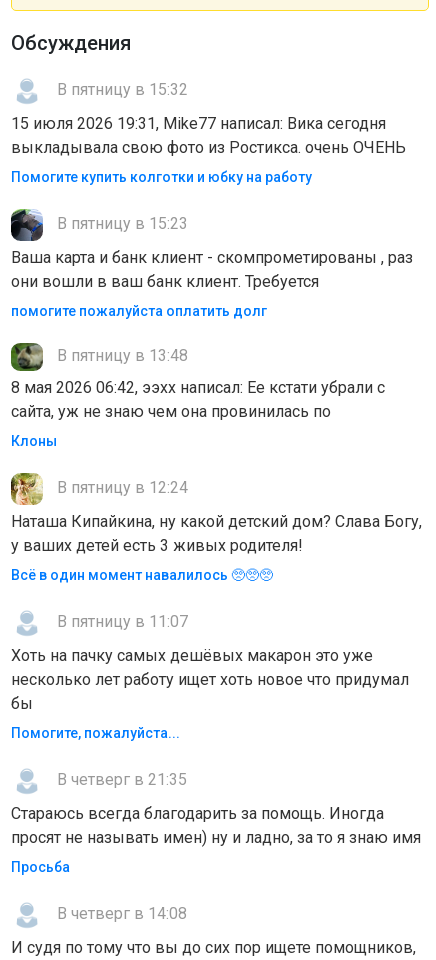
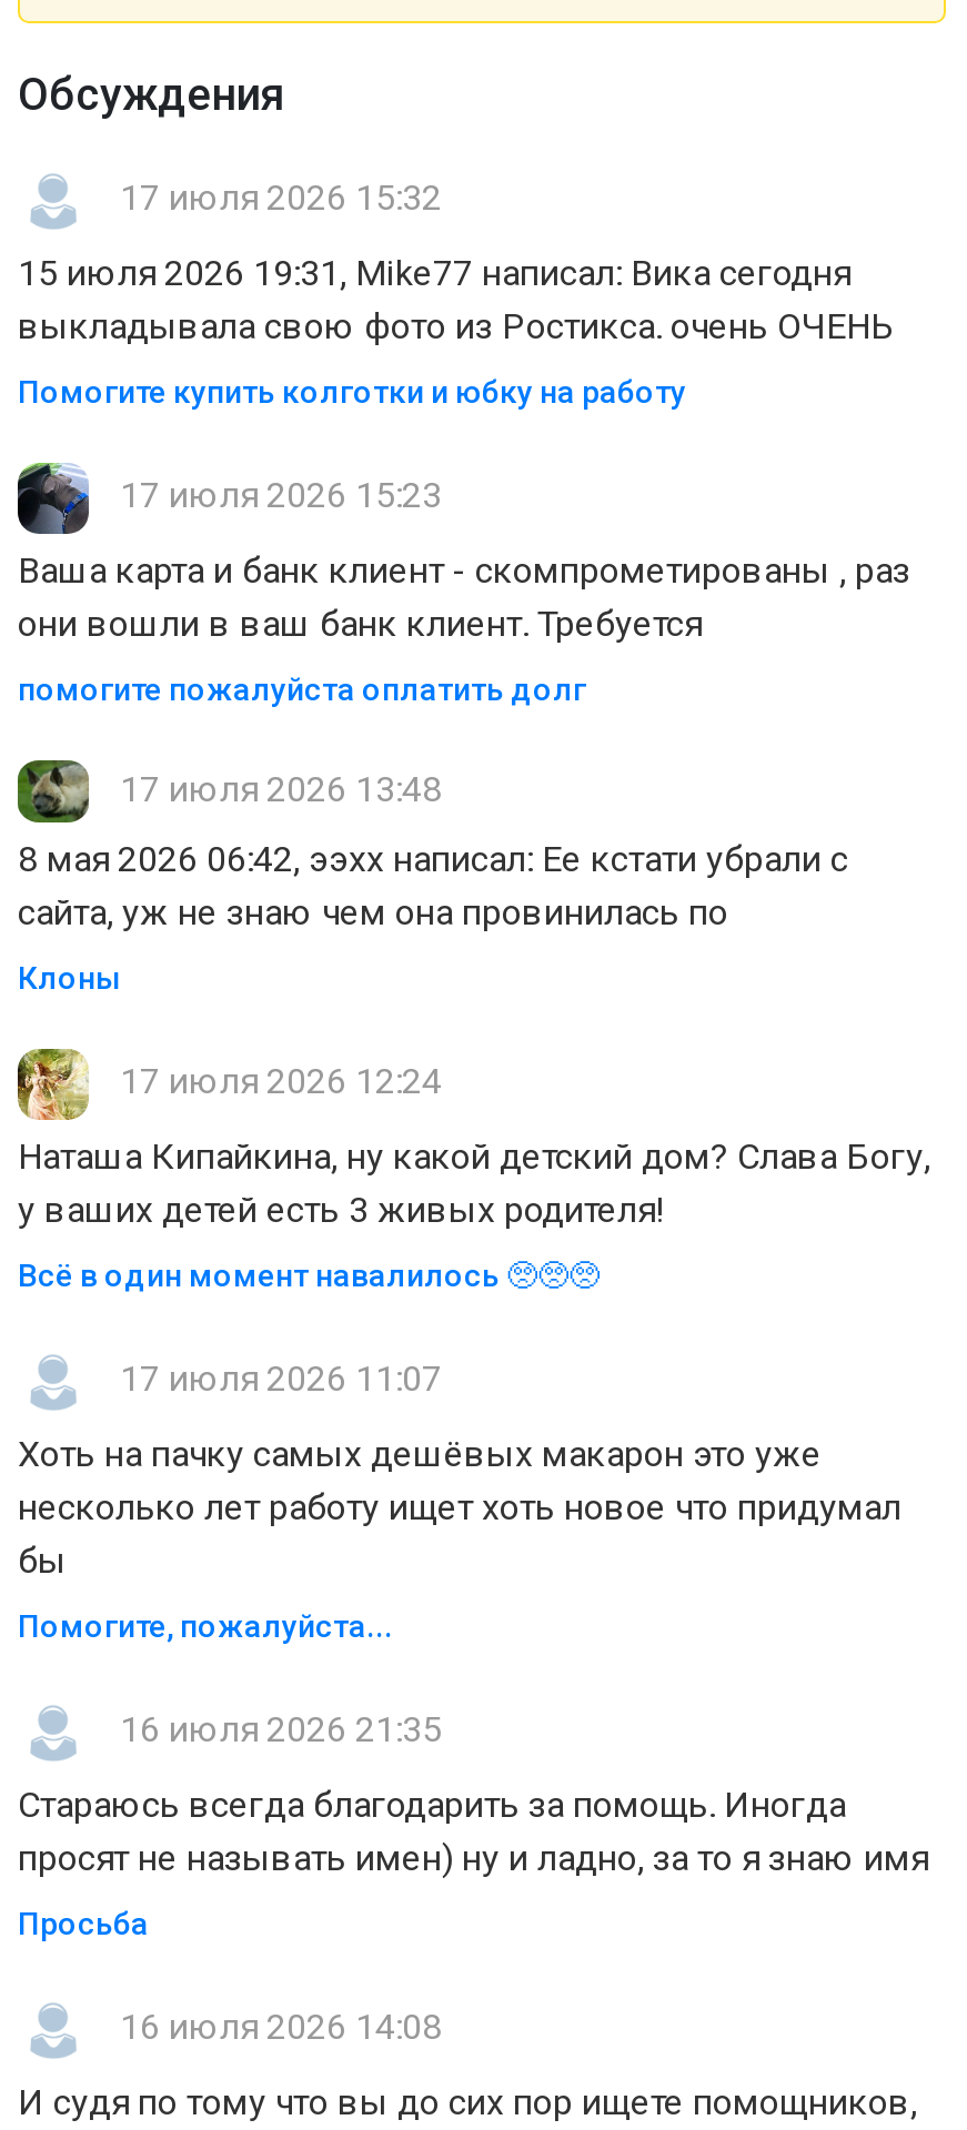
- В пятницу в 15:32
+ 17 июля 2026 15:32

- В пятницу в 15:23
+ 17 июля 2026 15:23

- В пятницу в 13:48
+ 17 июля 2026 13:48

- В пятницу в 12:24
+ 17 июля 2026 12:24

- В пятницу в 11:07
+ 17 июля 2026 11:07

- В четверг в 21:35
+ 16 июля 2026 21:35

- В четверг в 14:08
+ 16 июля 2026 14:08
